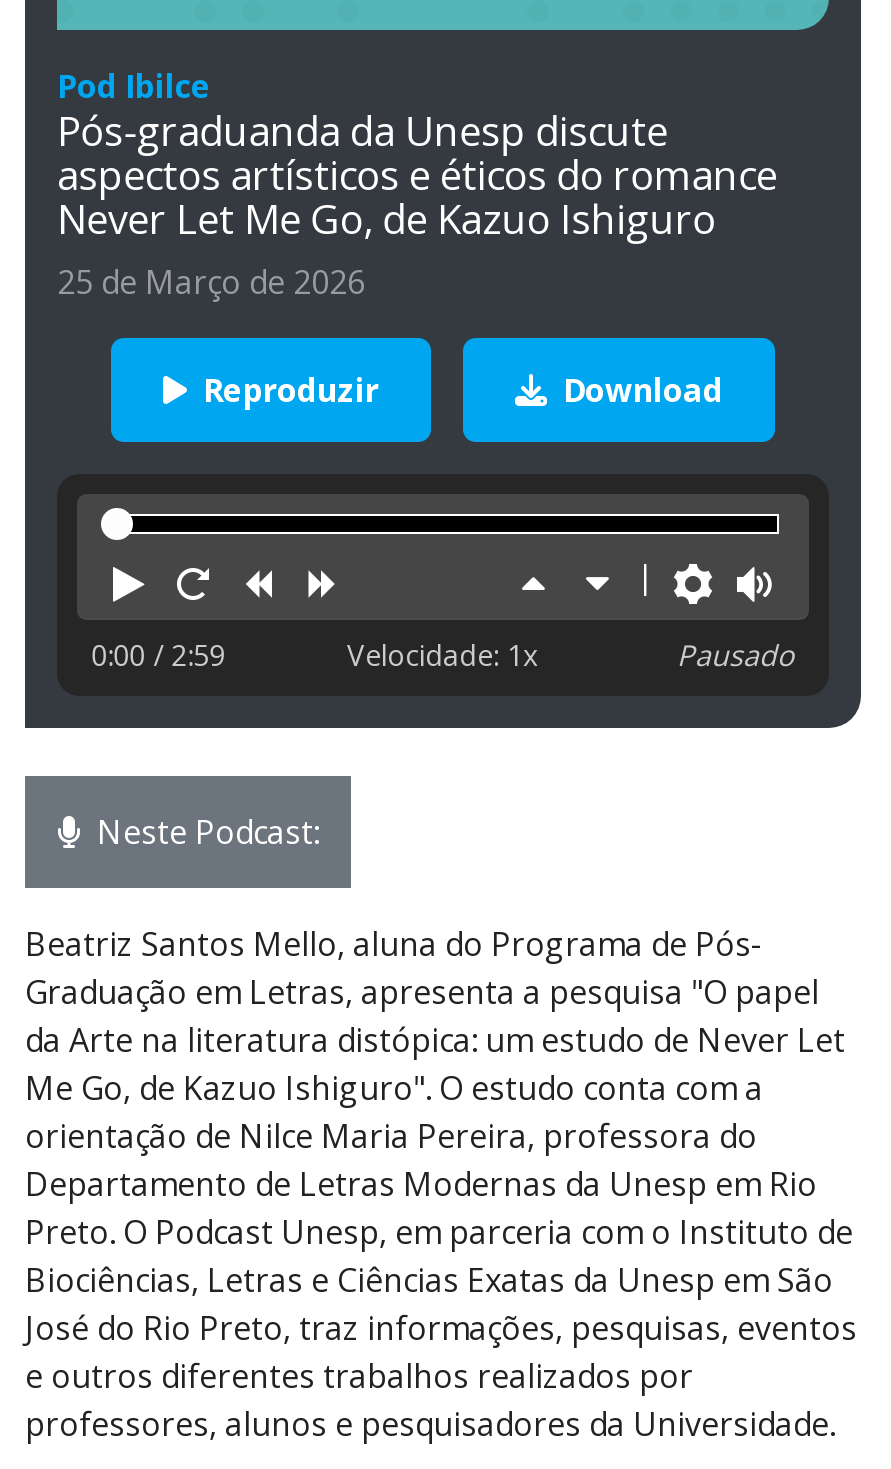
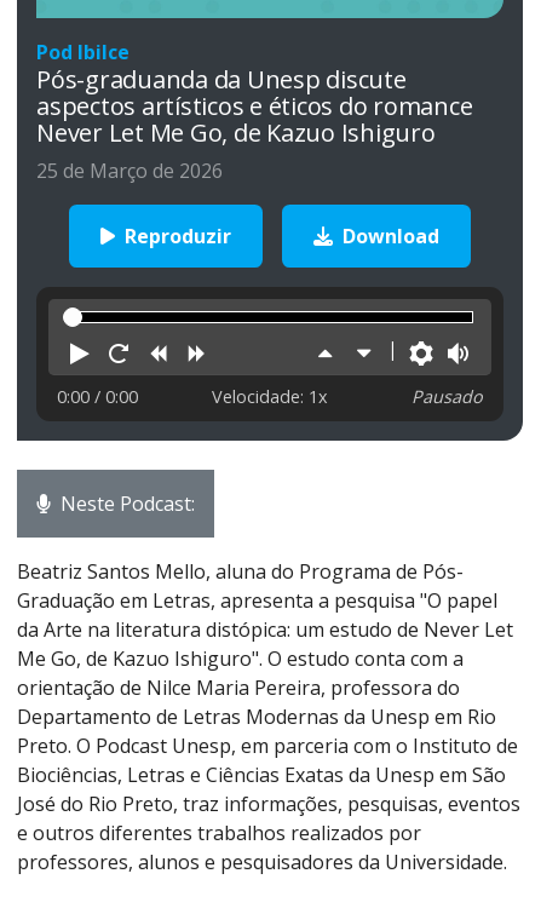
- 0:00 / 2:59
+ 0:00 / 0:00
